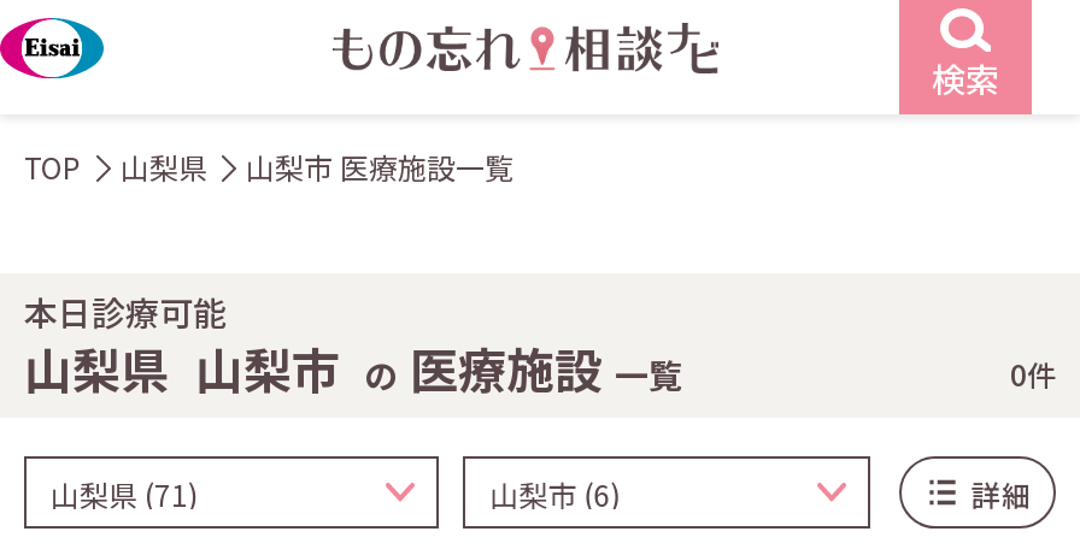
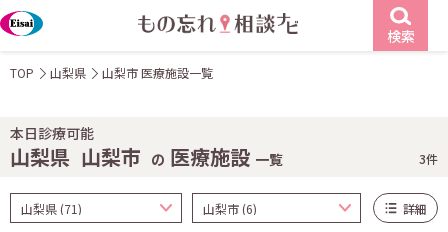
- 0件
+ 3件
